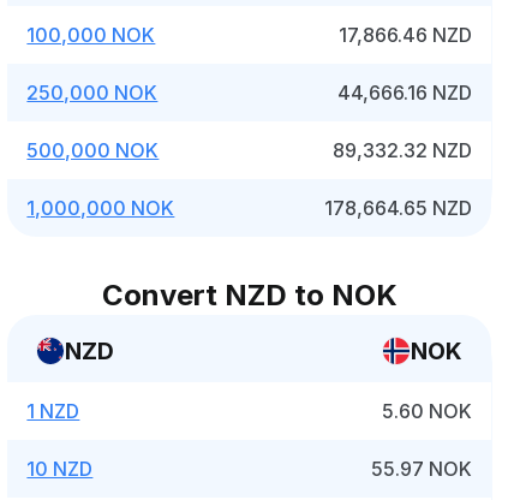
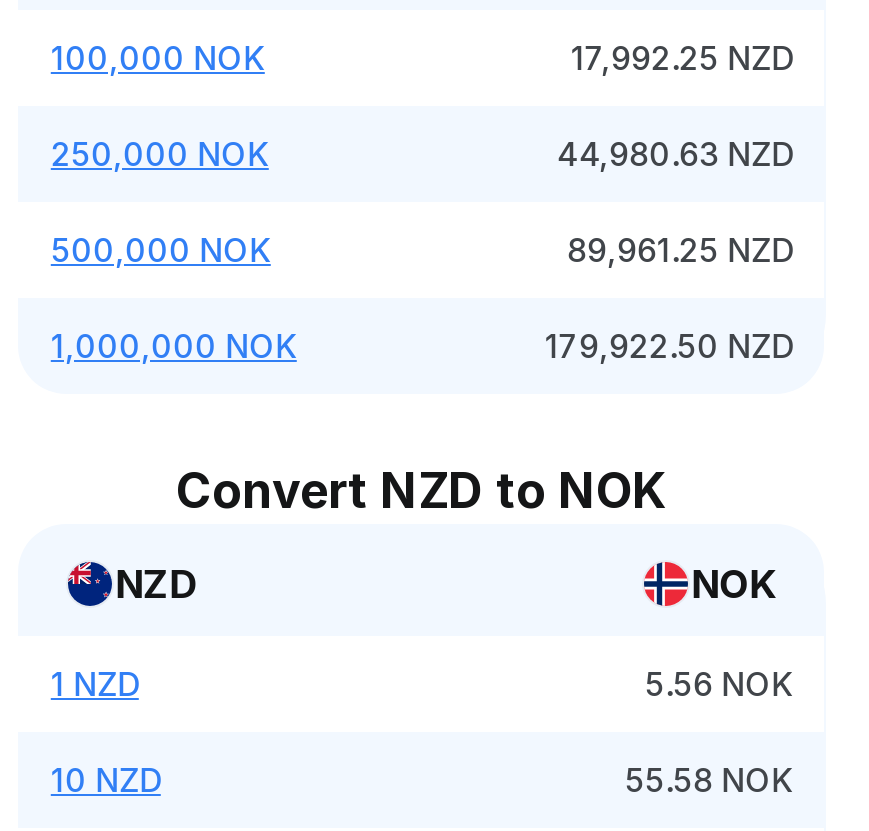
- 17,866.46 NZD
+ 17,992.25 NZD

- 44,666.16 NZD
+ 44,980.63 NZD

- 89,332.32 NZD
+ 89,961.25 NZD

- 178,664.65 NZD
+ 179,922.50 NZD

- 5.60 NOK
+ 5.56 NOK

- 55.97 NOK
+ 55.58 NOK
